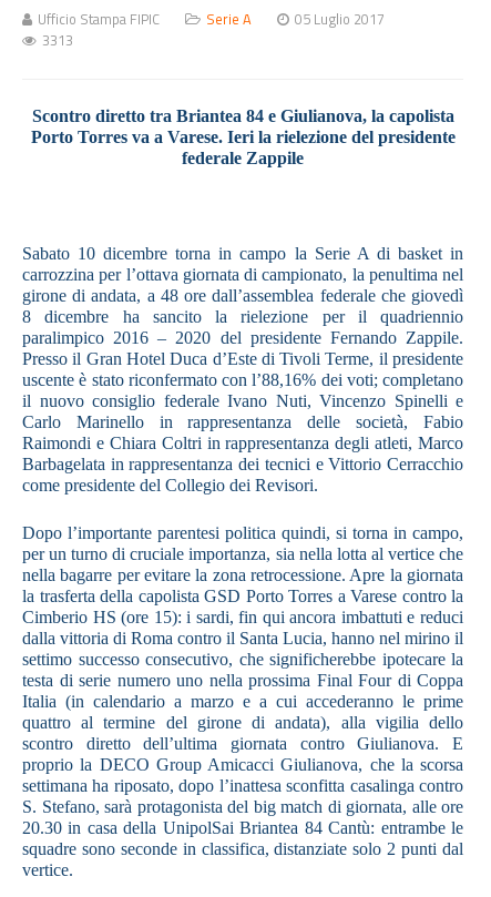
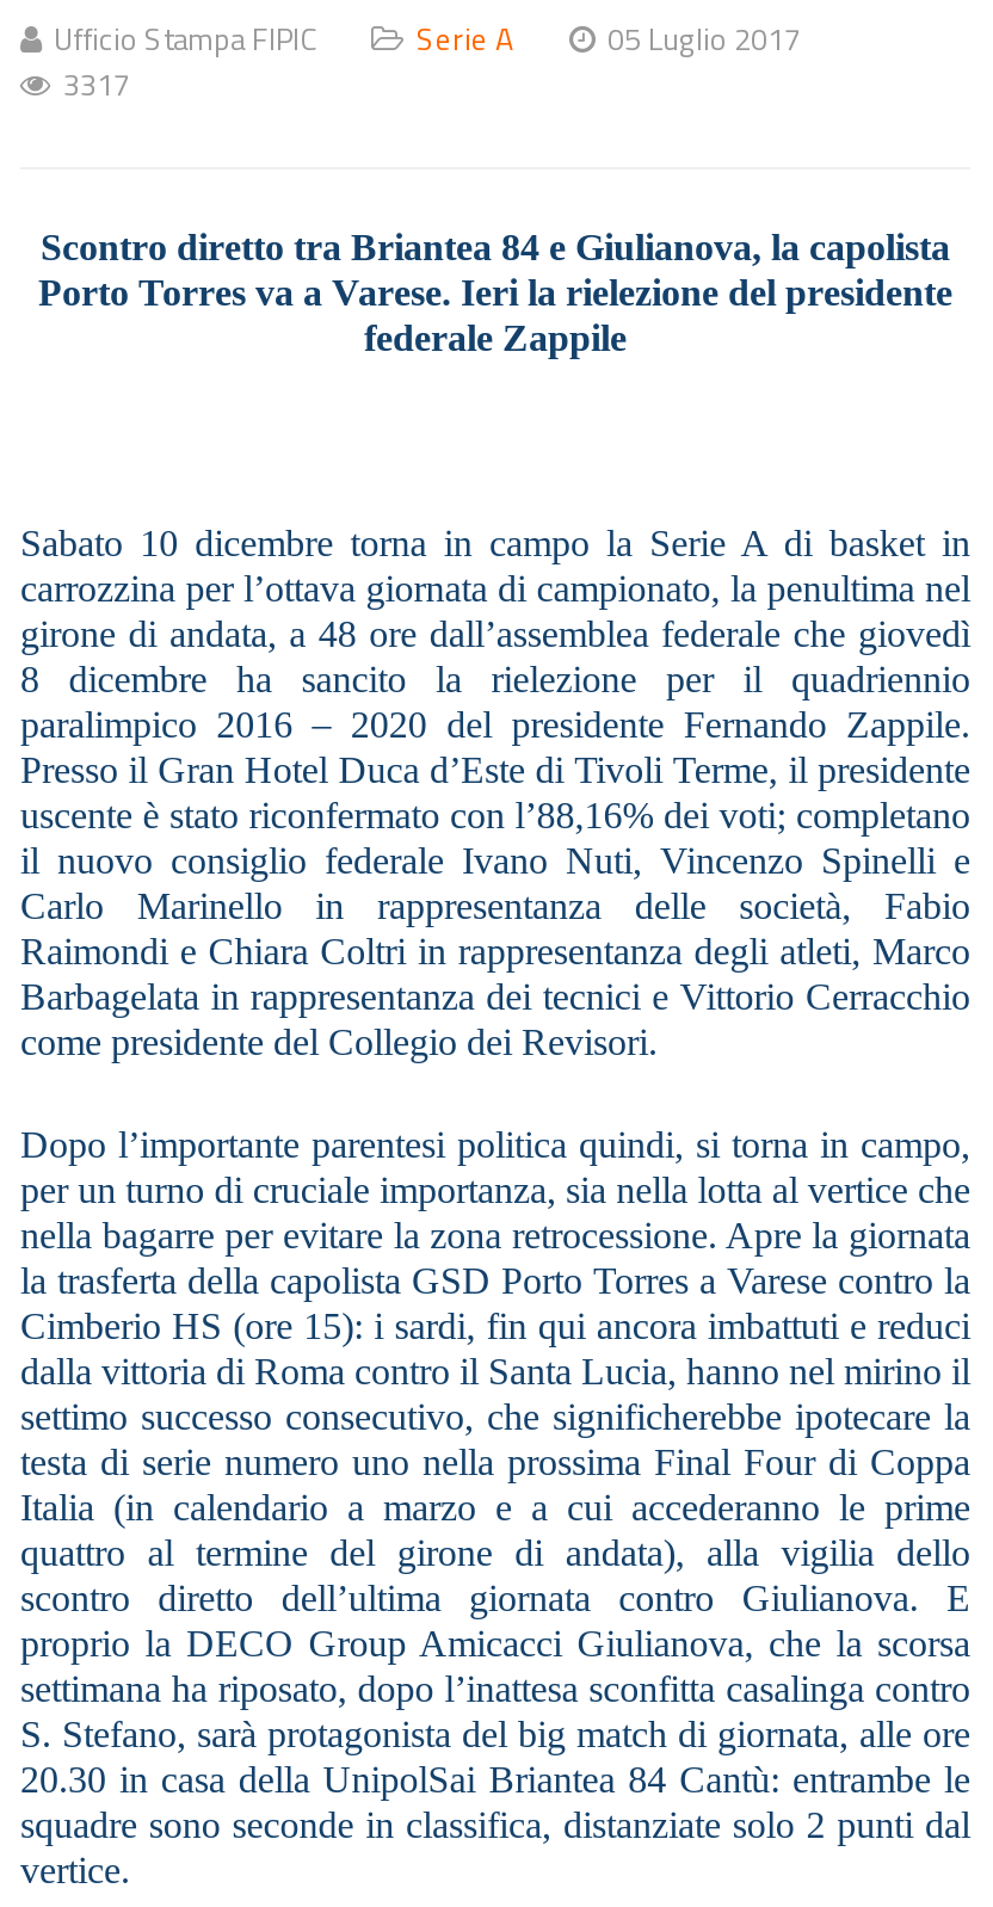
- 3313
+ 3317
